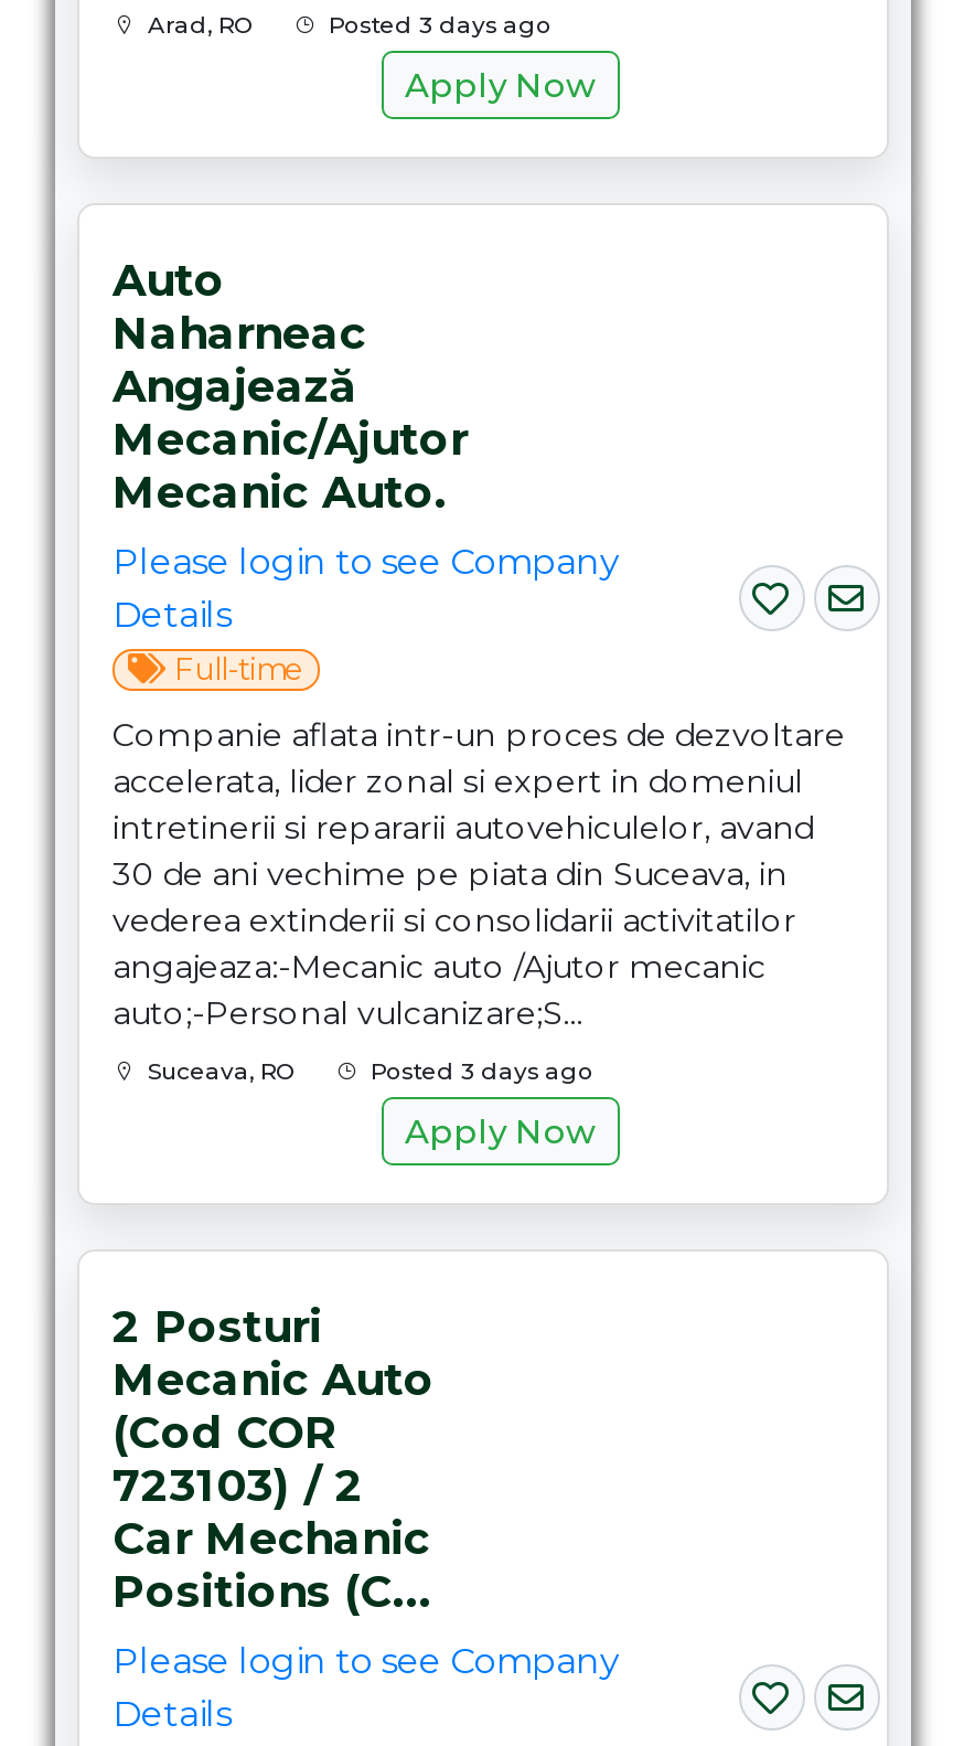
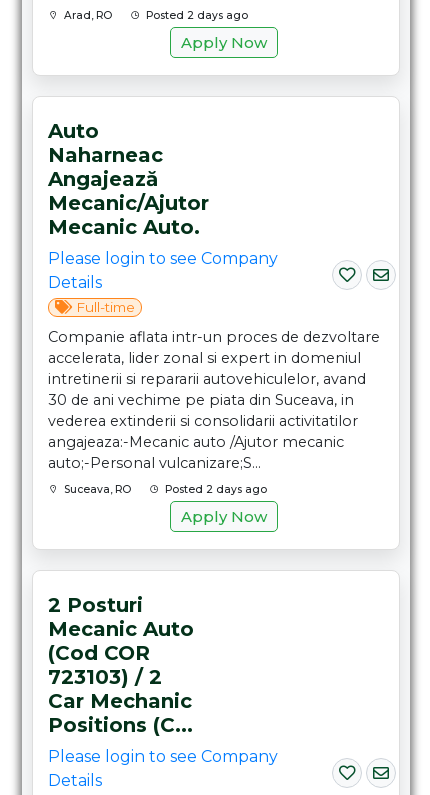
- Posted 3 days ago
+ Posted 2 days ago

- Posted 3 days ago
+ Posted 2 days ago
